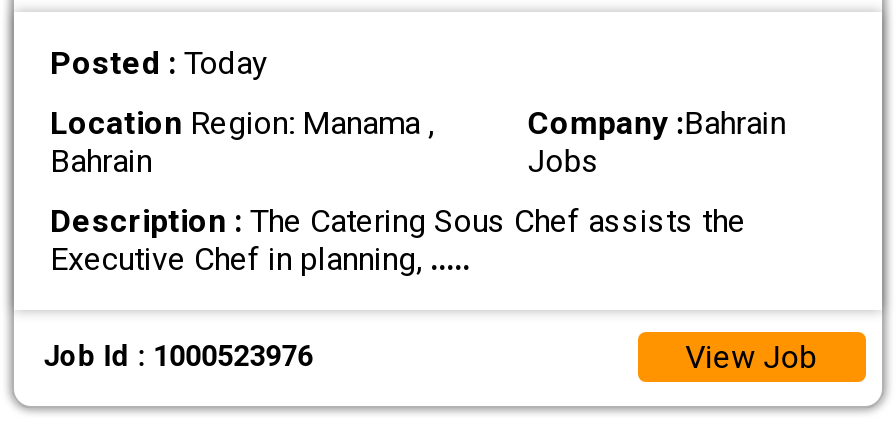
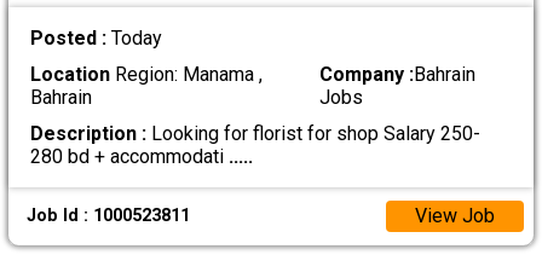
- Description : The Catering Sous Chef assists the
- Executive Chef in planning,.....
+ Description : Looking for florist for shop Salary 250-
+ 280 bd + accommodati.....

- Job Id : 1000523976
+ Job Id : 1000523811
